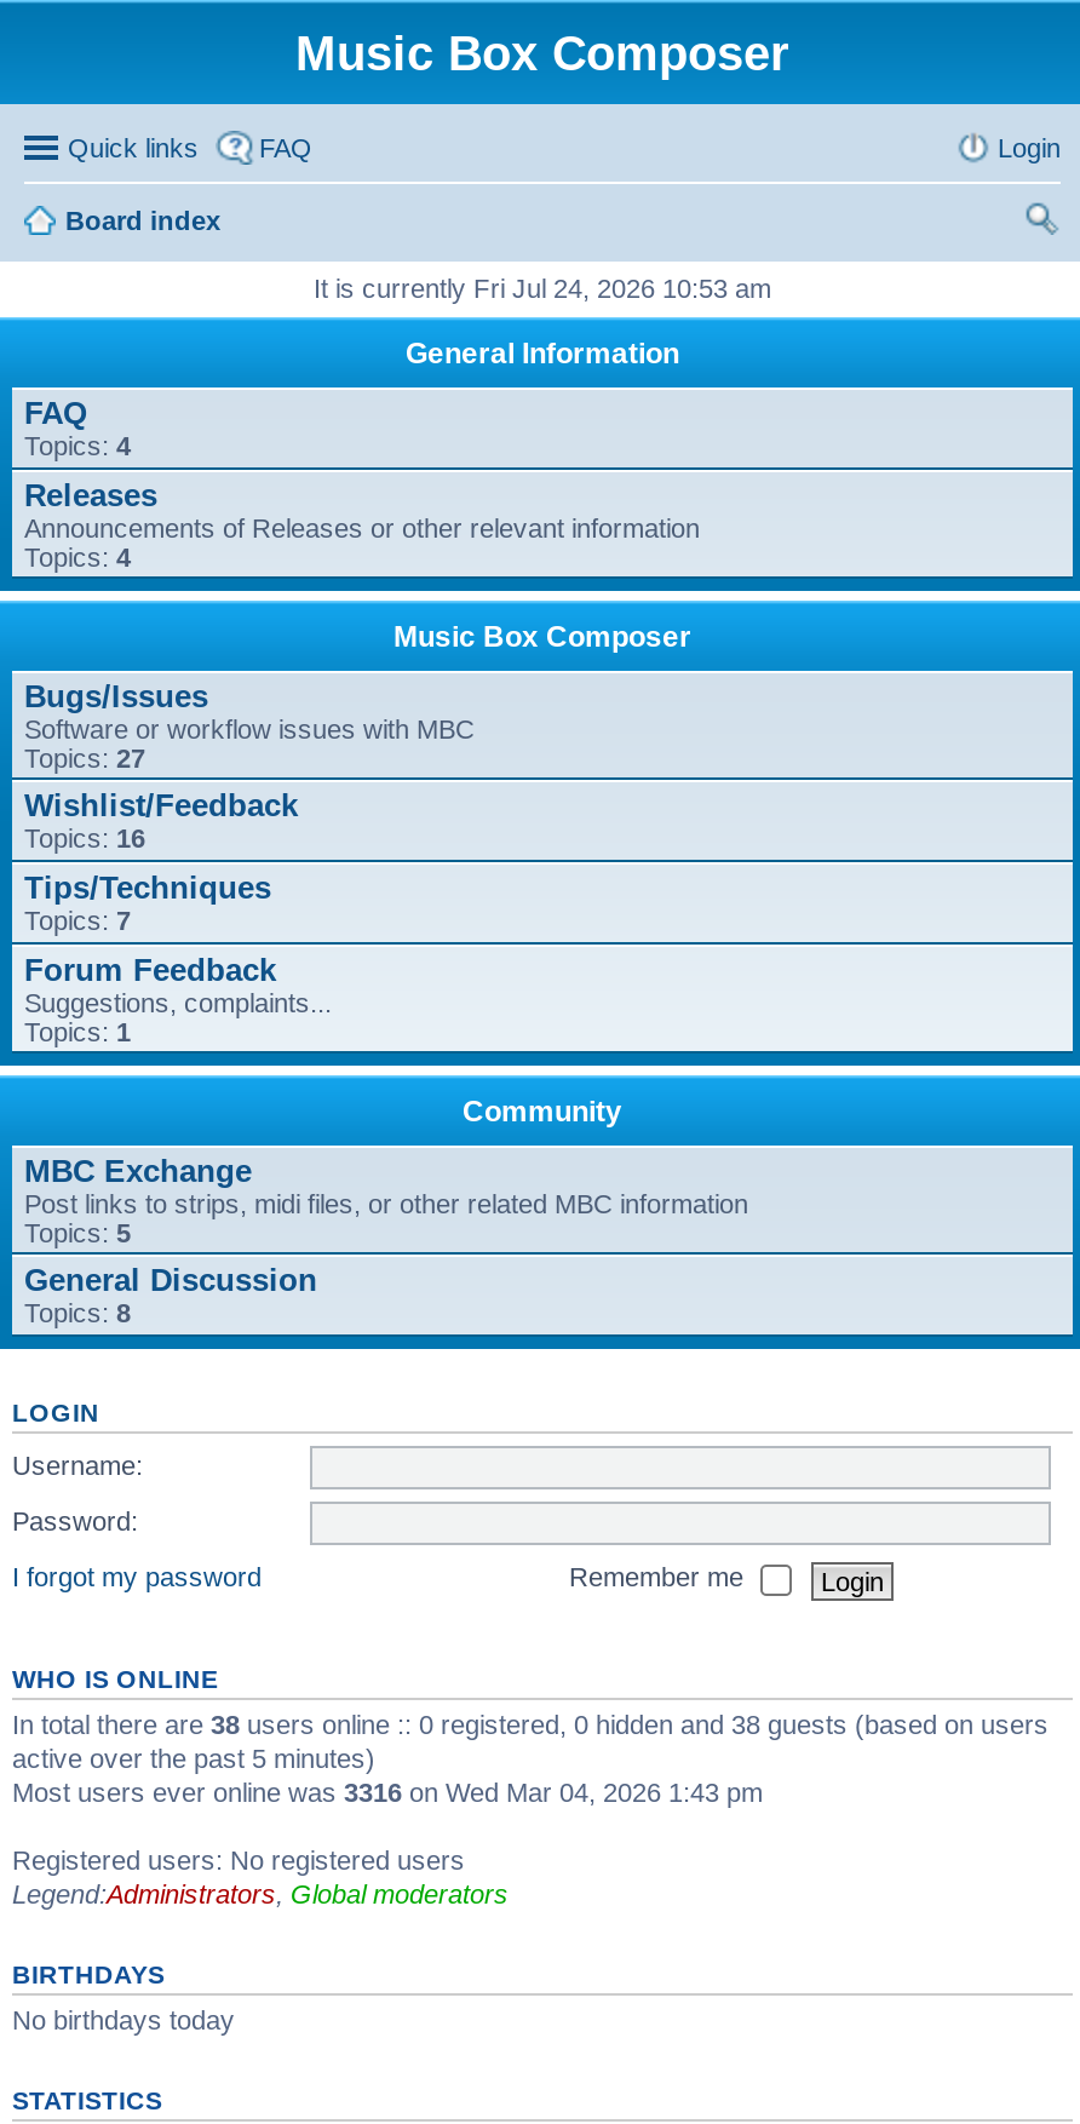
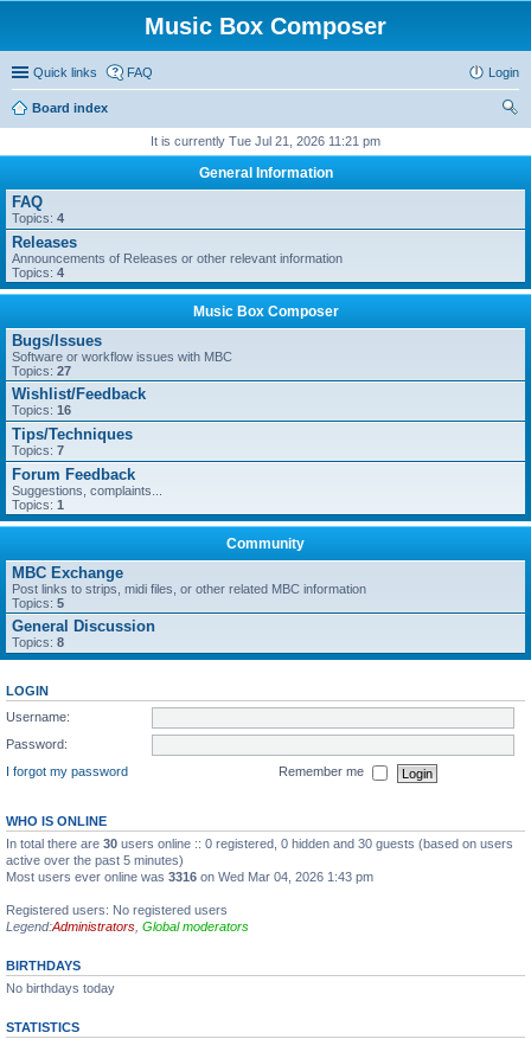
- It is currently Fri Jul 24, 2026 10:53 am
+ It is currently Tue Jul 21, 2026 11:21 pm

- In total there are 38 users online :: 0 registered, 0 hidden and 38 guests (based on users
+ In total there are 30 users online :: 0 registered, 0 hidden and 30 guests (based on users
